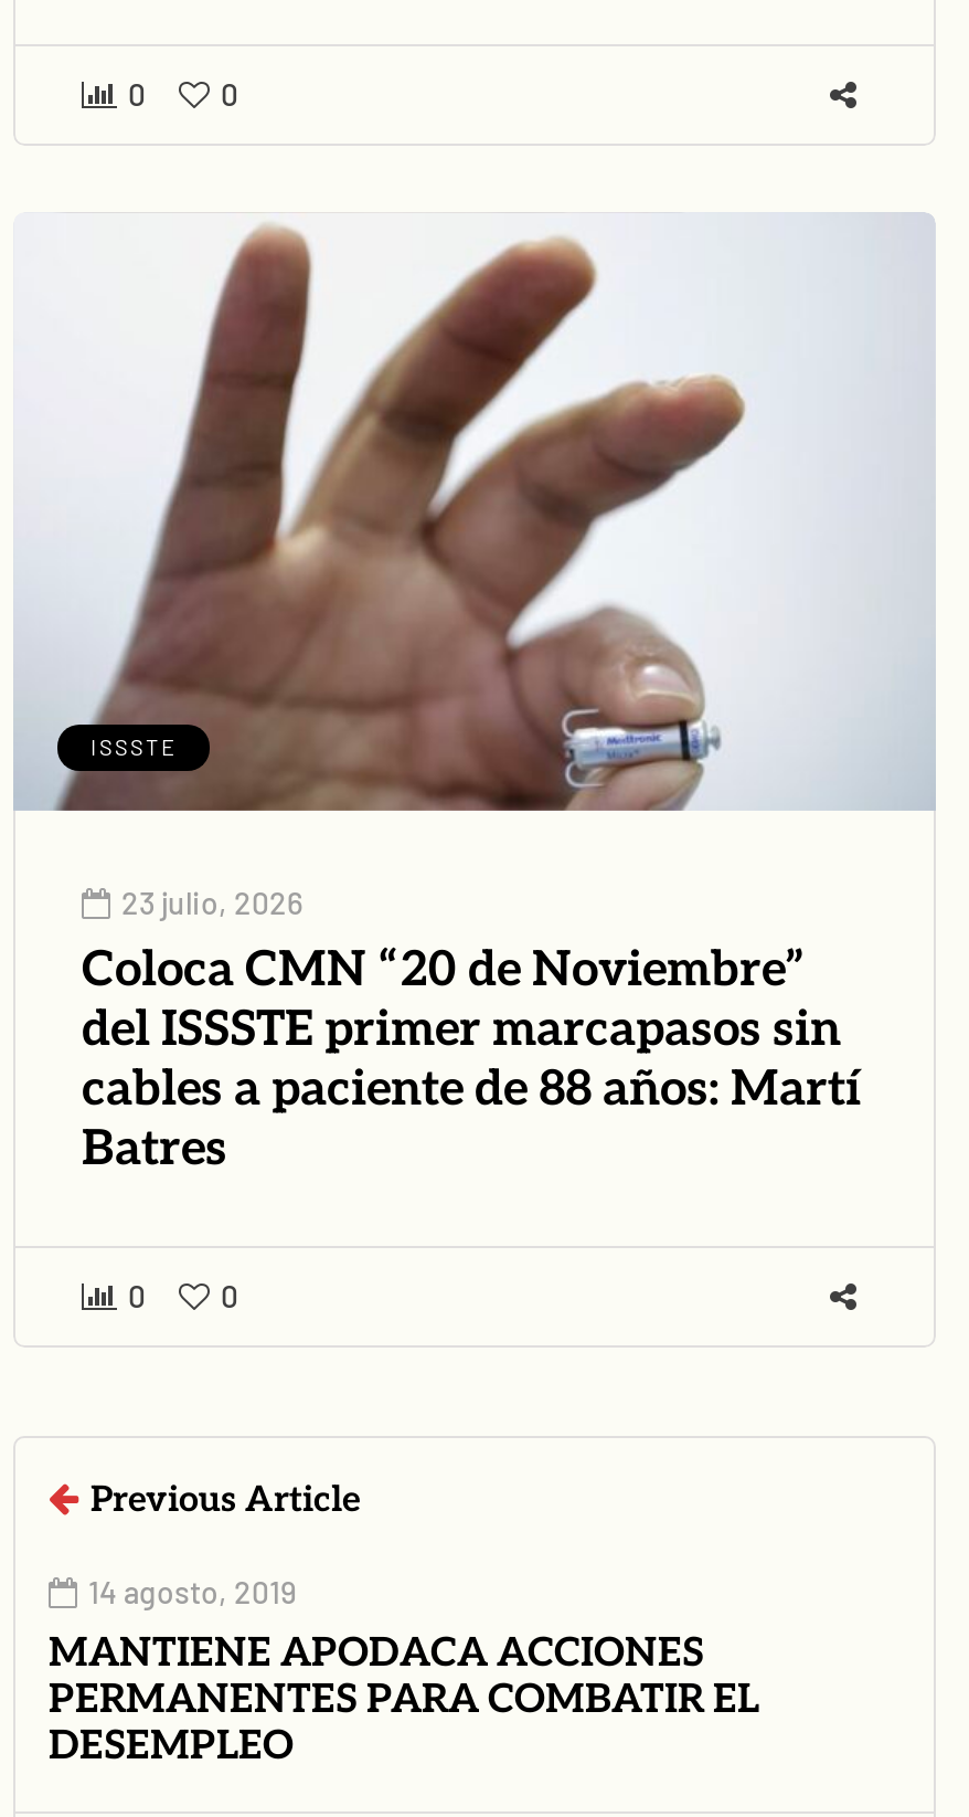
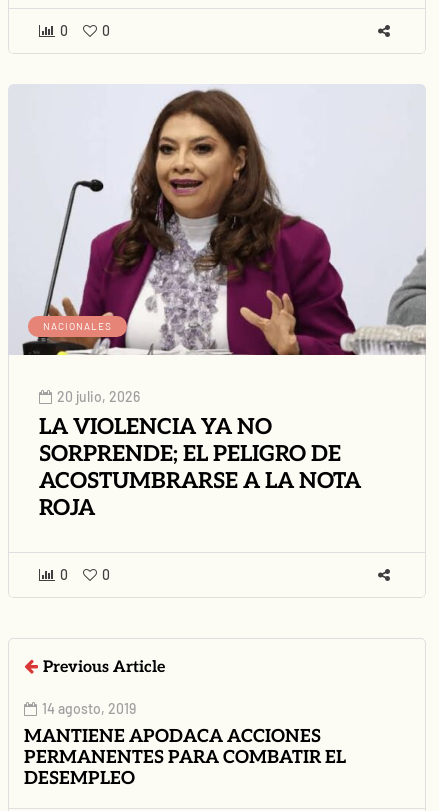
- [image]
- ISSSTE
+ [image]
+ NACIONALES

- 23 julio, 2026
- Coloca CMN “20 de Noviembre”
- del ISSSTE primer marcapasos sin
- cables a paciente de 88 años: Martí
- Batres
+ 20 julio, 2026
+ LA VIOLENCIA YA NO
+ SORPRENDE; EL PELIGRO DE
+ ACOSTUMBRARSE A LA NOTA
+ ROJA
